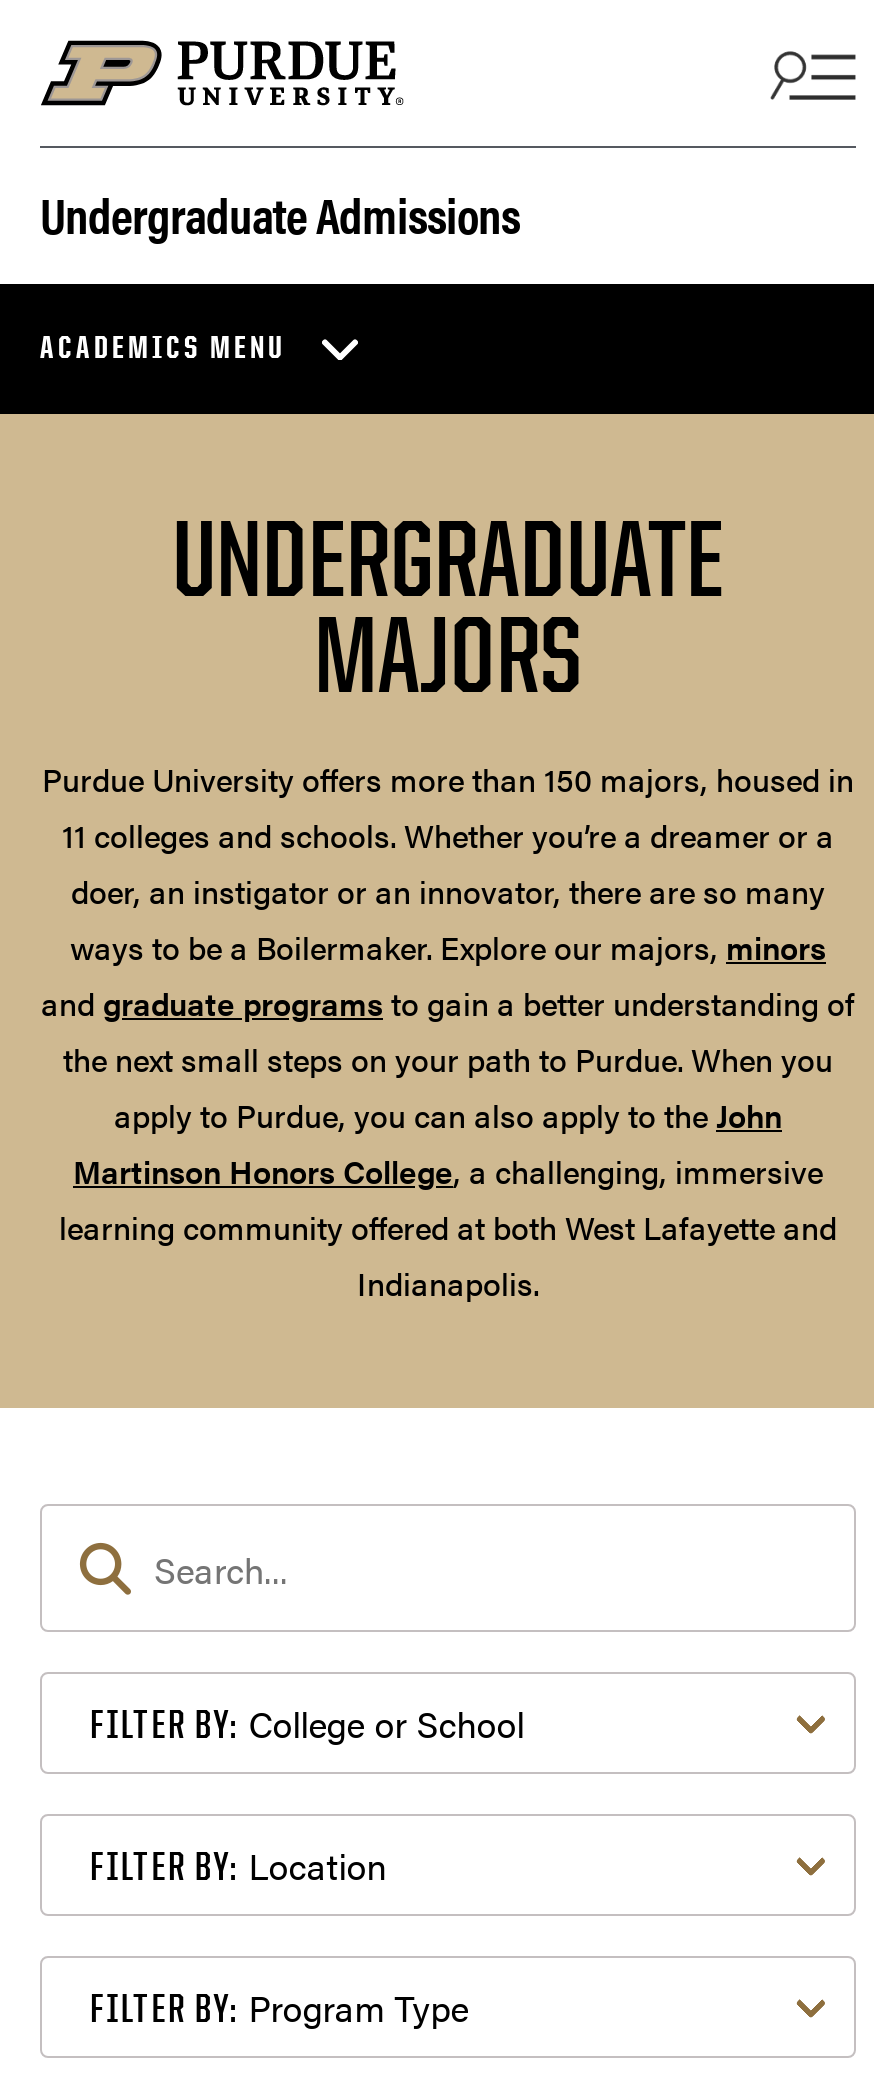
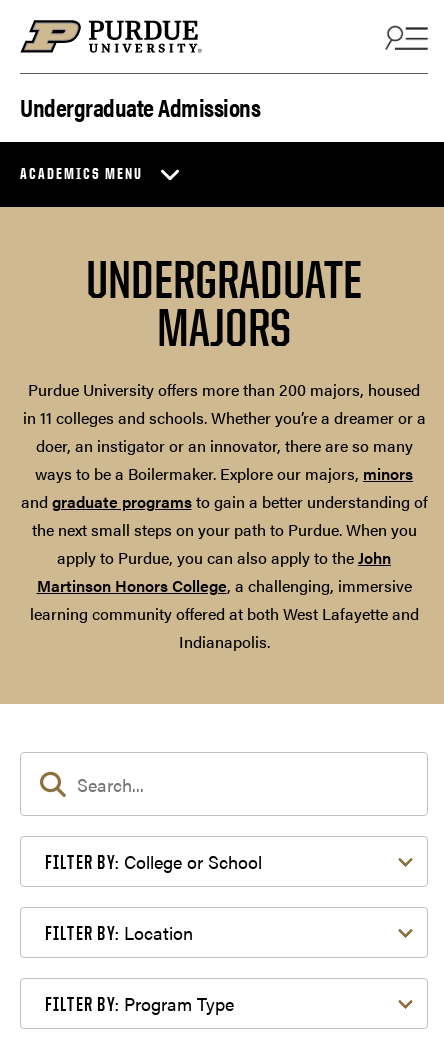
- Purdue University offers more than 150 majors, housed in
- 11 colleges and schools. Whether you’re a dreamer or a
+ Purdue University offers more than 200 majors, housed
+ in 11 colleges and schools. Whether you’re a dreamer or a
